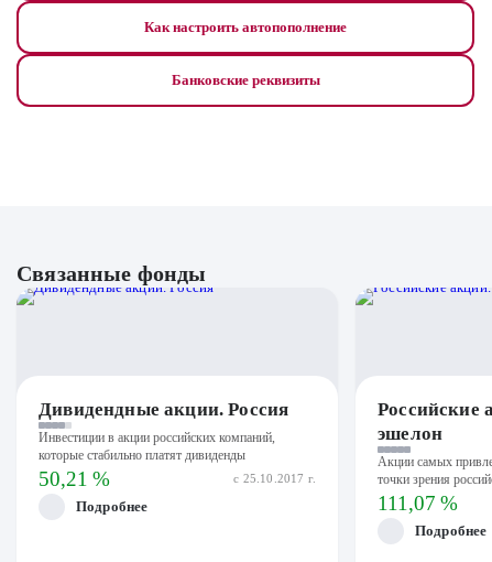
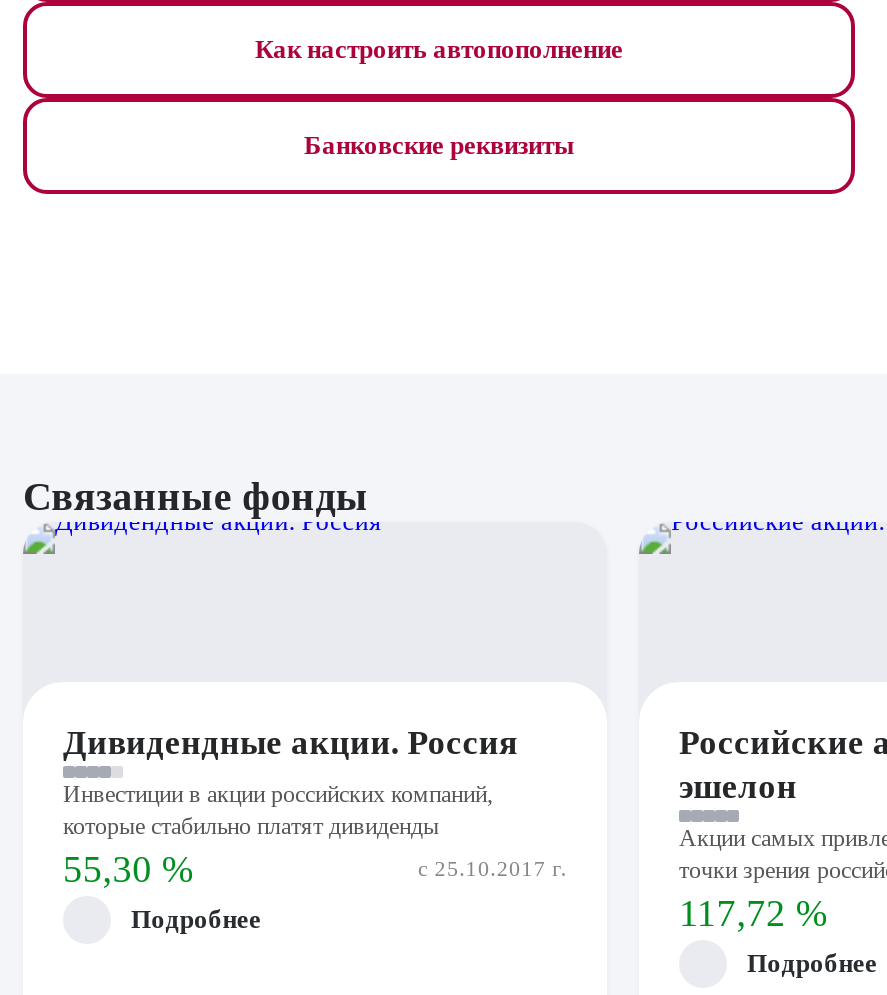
- 50,21 %
+ 55,30 %

- 111,07 %
+ 117,72 %
